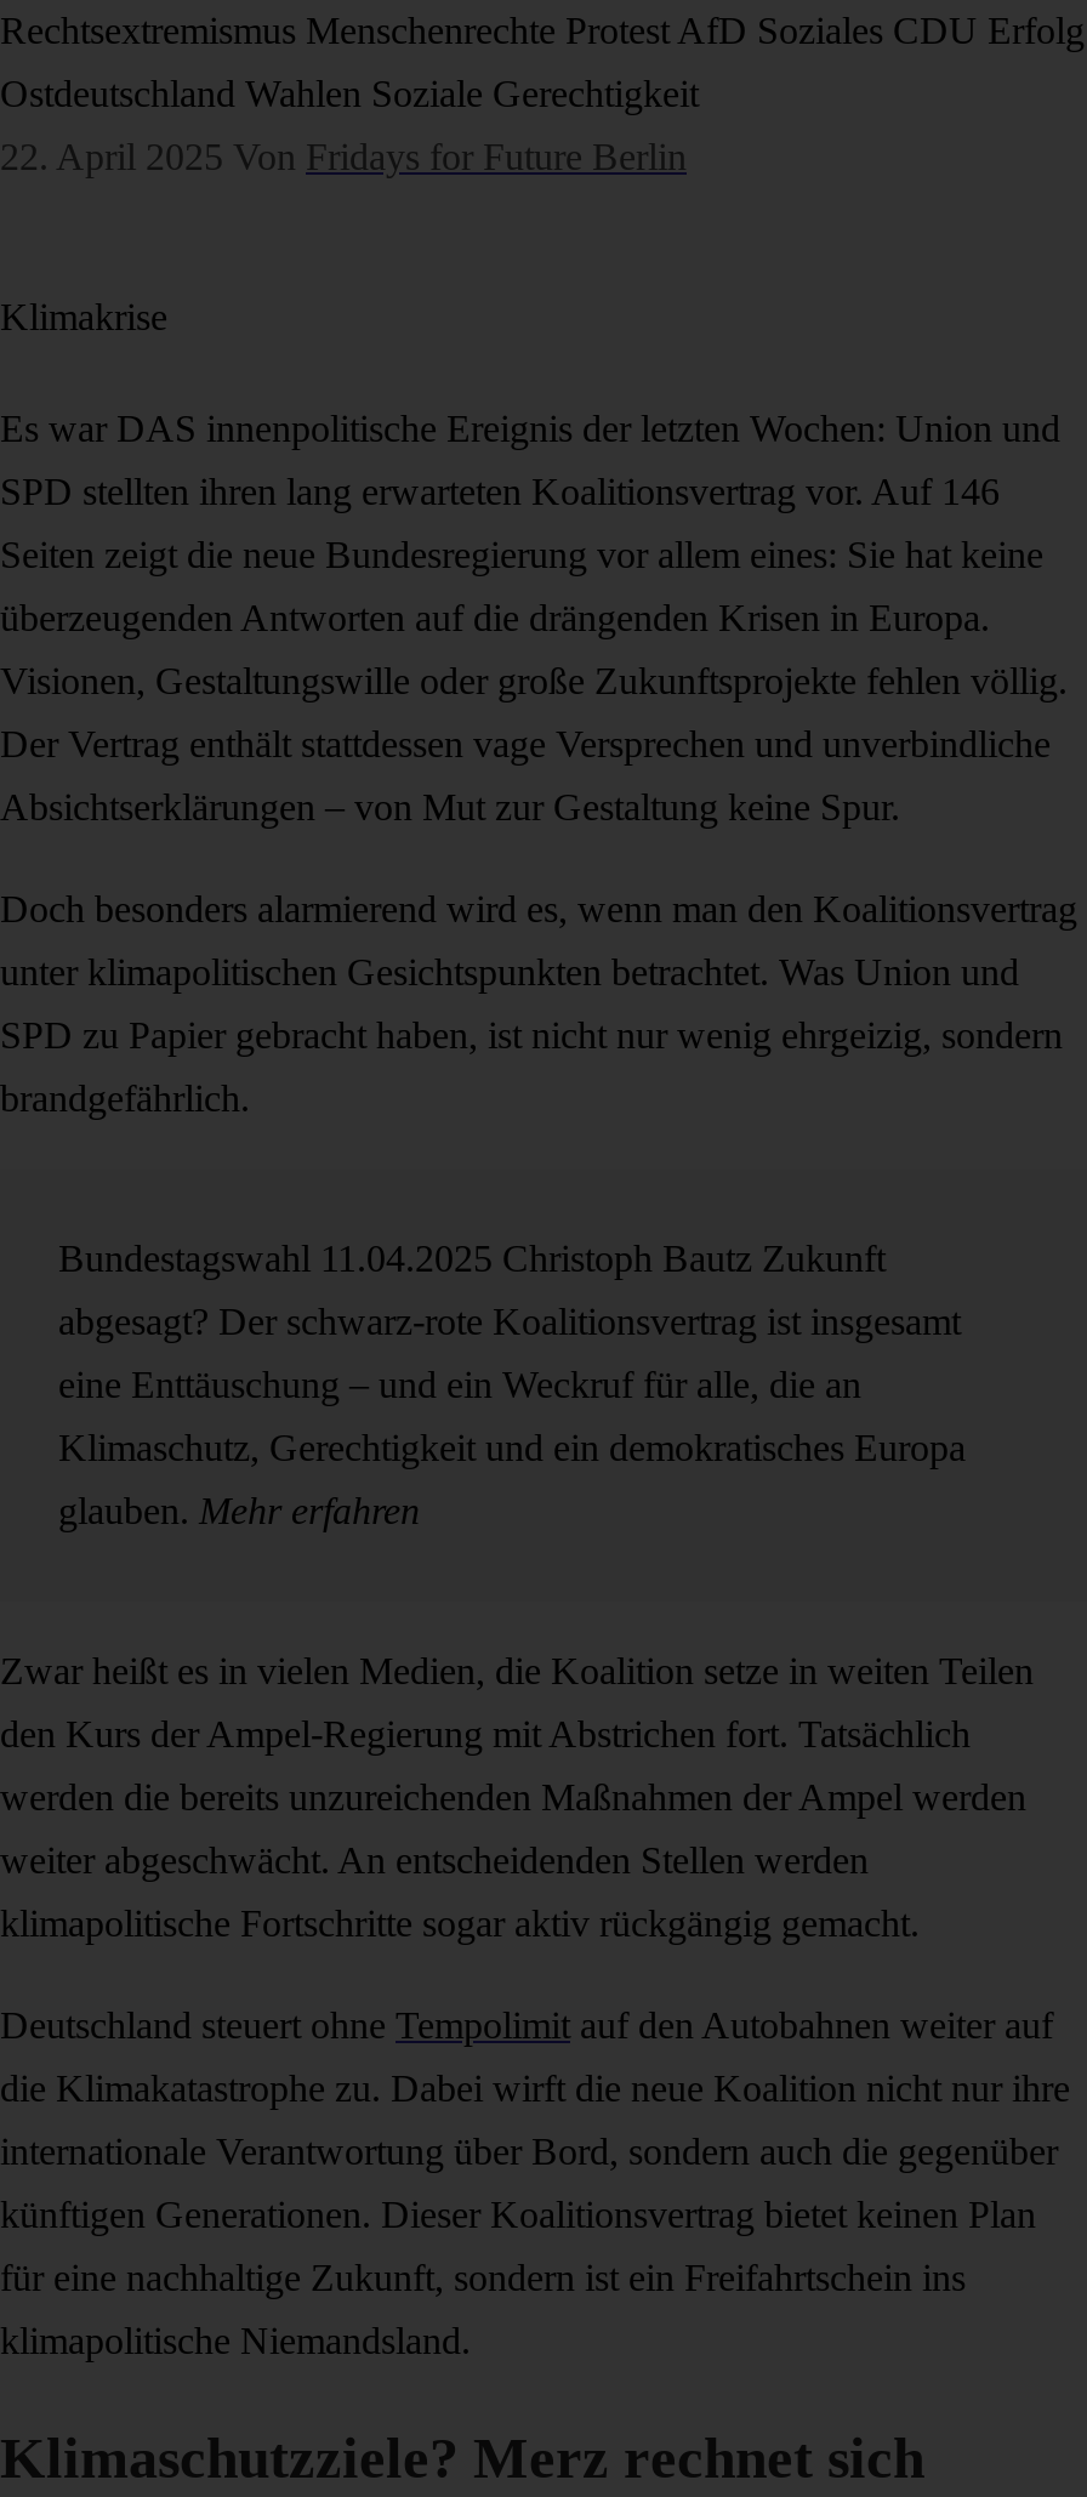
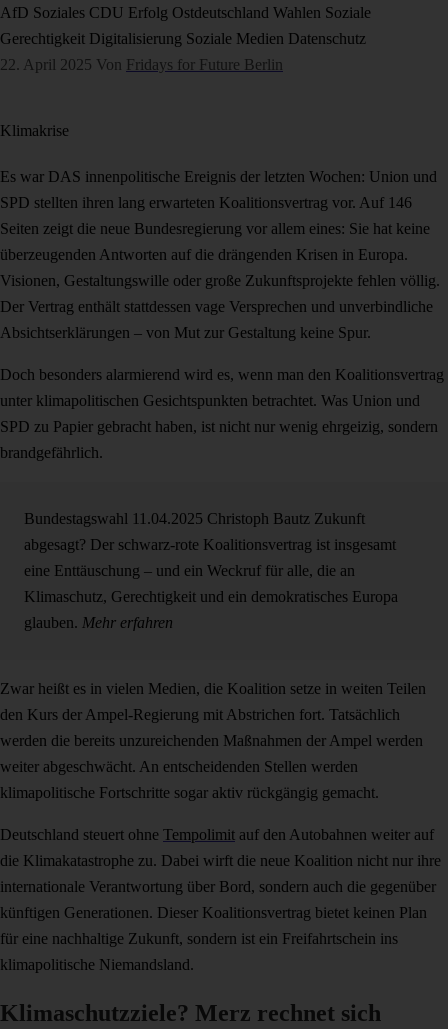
- Rechtsextremismus Menschenrechte Protest AfD Soziales CDU Erfolg
+ AfD Soziales CDU Erfolg Ostdeutschland Wahlen Soziale

- Ostdeutschland Wahlen Soziale Gerechtigkeit
+ Gerechtigkeit Digitalisierung Soziale Medien Datenschutz
